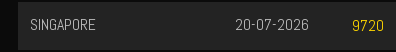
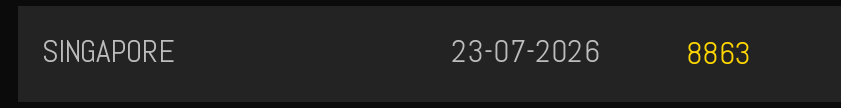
- 20-07-2026
+ 23-07-2026

- 9720
+ 8863
